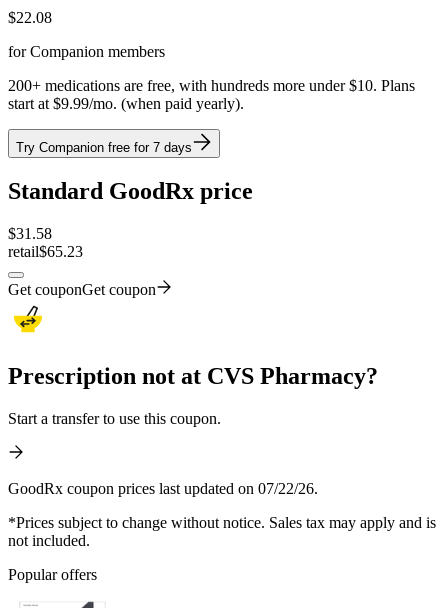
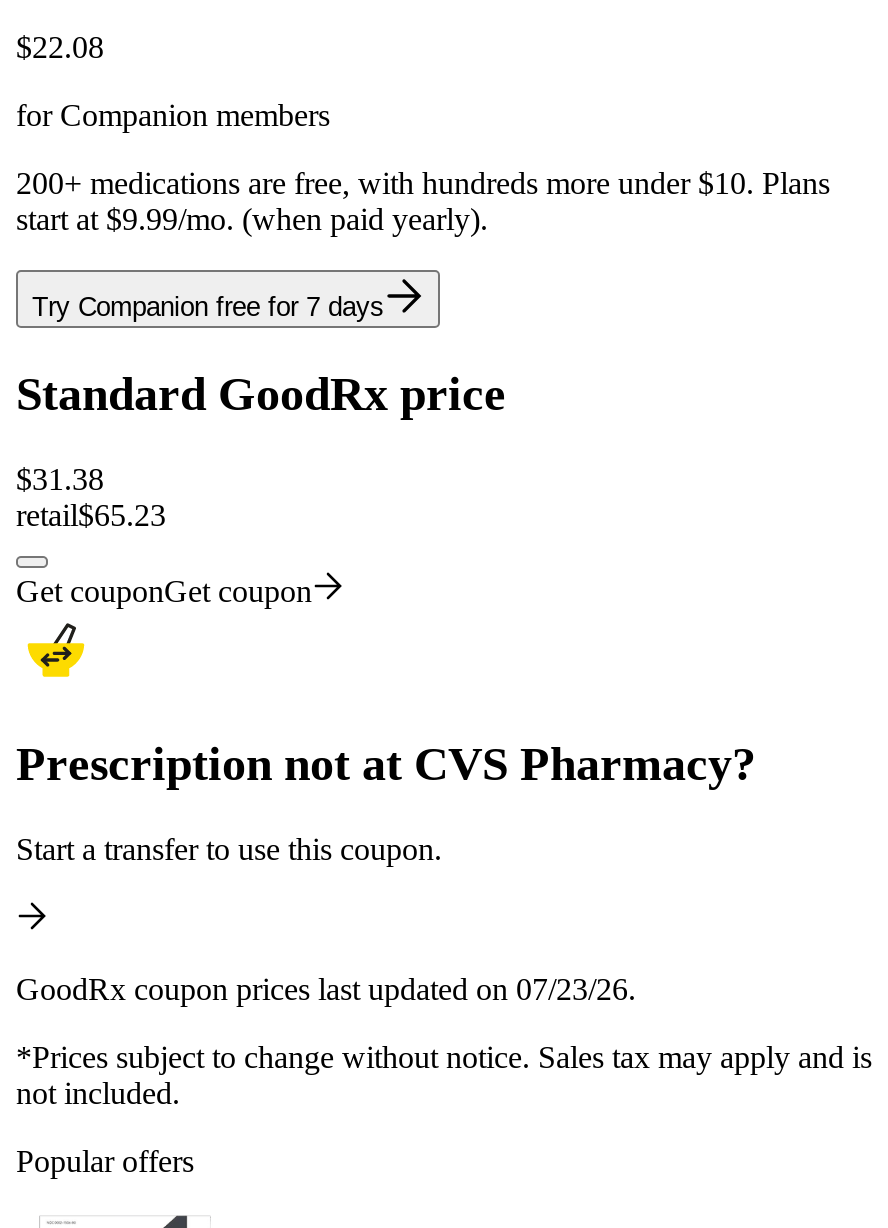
- $31.58
+ $31.38

- GoodRx coupon prices last updated on 07/22/26.
+ GoodRx coupon prices last updated on 07/23/26.
